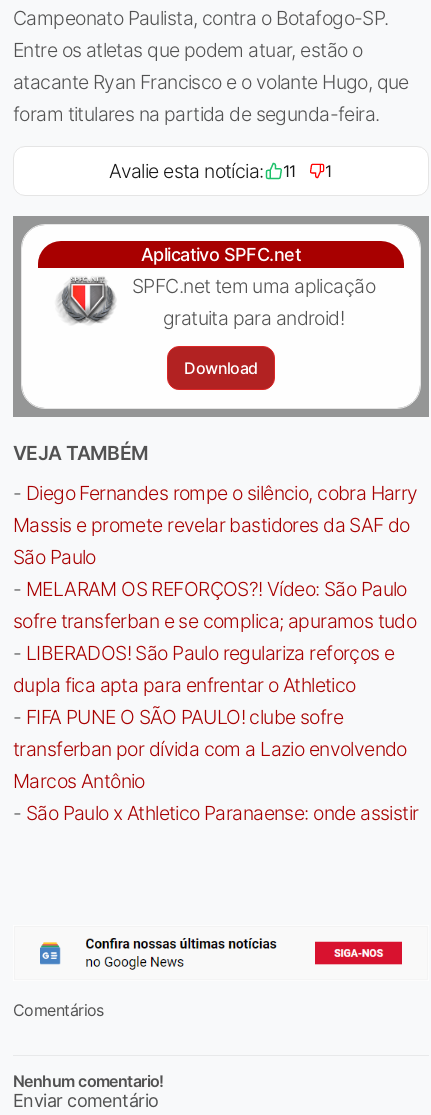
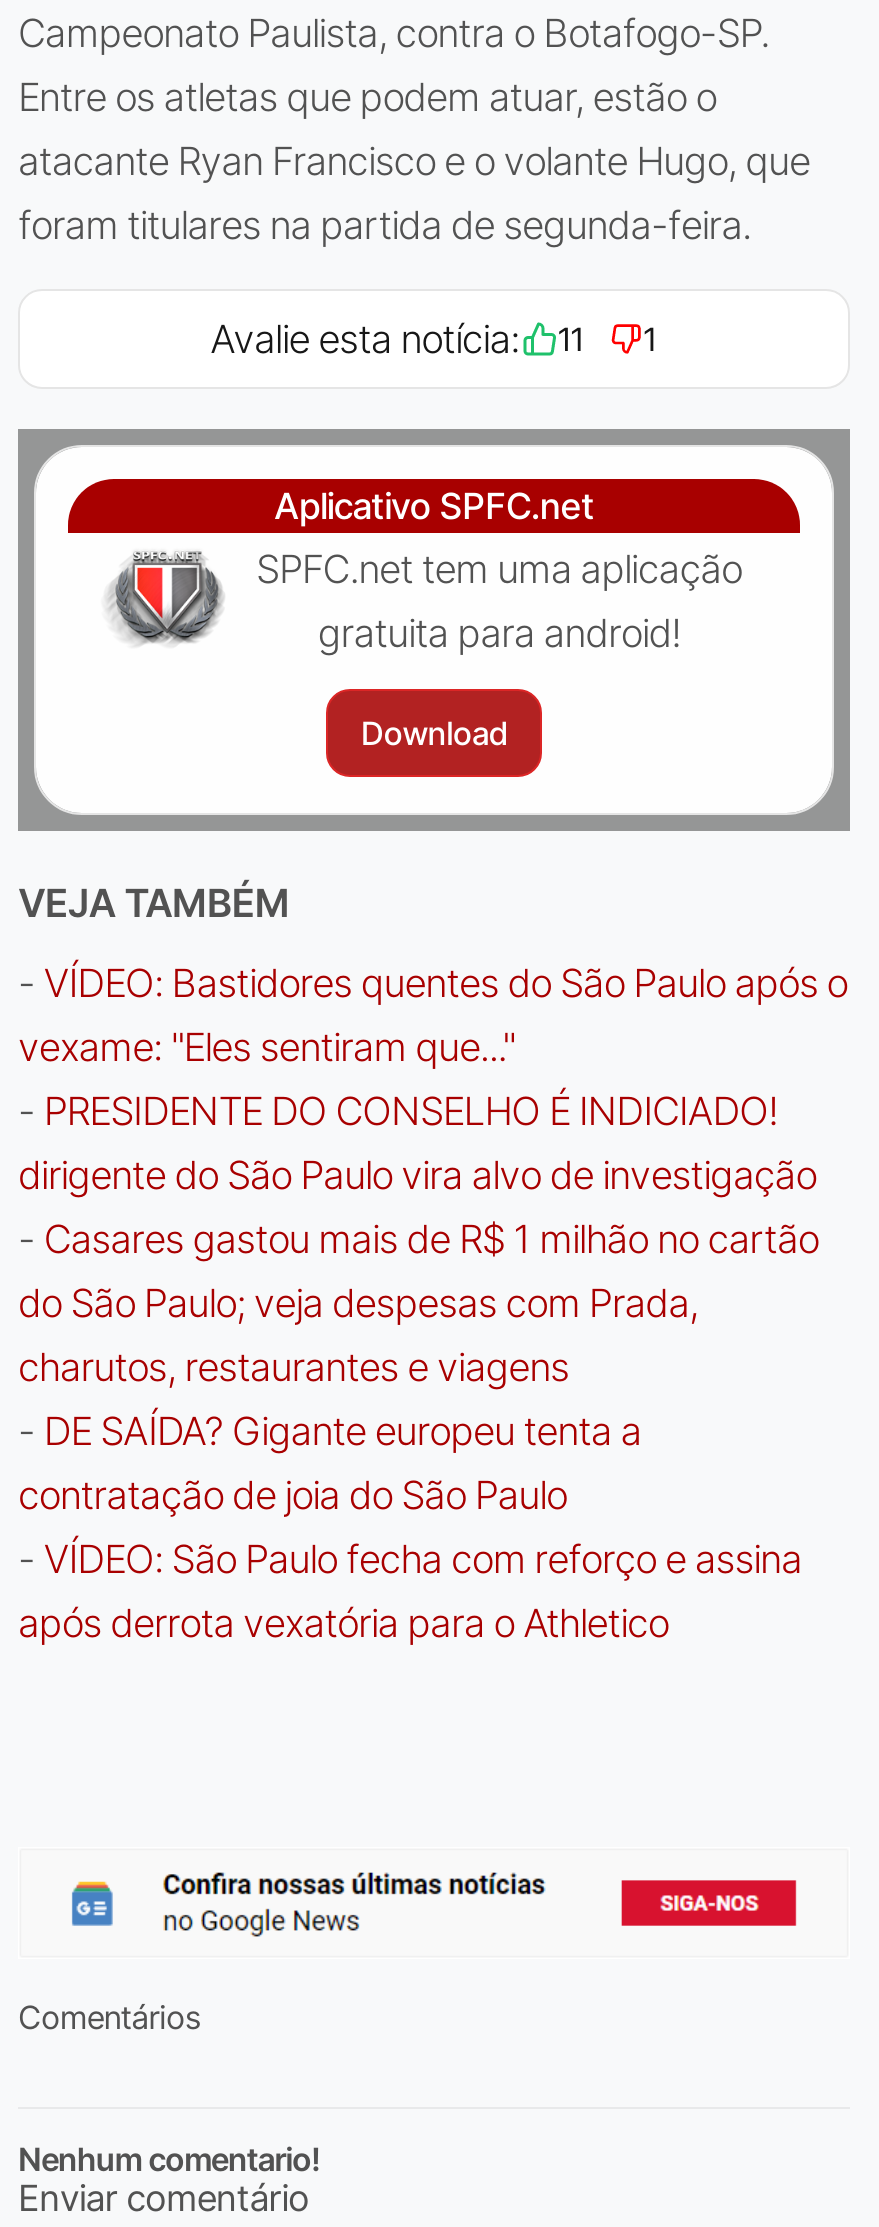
- - Diego Fernandes rompe o silêncio, cobra Harry
- Massis e promete revelar bastidores da SAF do
- São Paulo
- - MELARAM OS REFORÇOS?! Vídeo: São Paulo
- sofre transferban e se complica; apuramos tudo
- - LIBERADOS! São Paulo regulariza reforços e
- dupla fica apta para enfrentar o Athletico
- - FIFA PUNE O SÃO PAULO! clube sofre
- transferban por dívida com a Lazio envolvendo
- Marcos Antônio
- - São Paulo x Athletico Paranaense: onde assistir
+ - VÍDEO: Bastidores quentes do São Paulo após o
+ vexame: "Eles sentiram que..."
+ - PRESIDENTE DO CONSELHO É INDICIADO!
+ dirigente do São Paulo vira alvo de investigação
+ - Casares gastou mais de R$ 1 milhão no cartão
+ do São Paulo; veja despesas com Prada,
+ charutos, restaurantes e viagens
+ - DE SAÍDA? Gigante europeu tenta a
+ contratação de joia do São Paulo
+ - VÍDEO: São Paulo fecha com reforço e assina
+ após derrota vexatória para o Athletico
